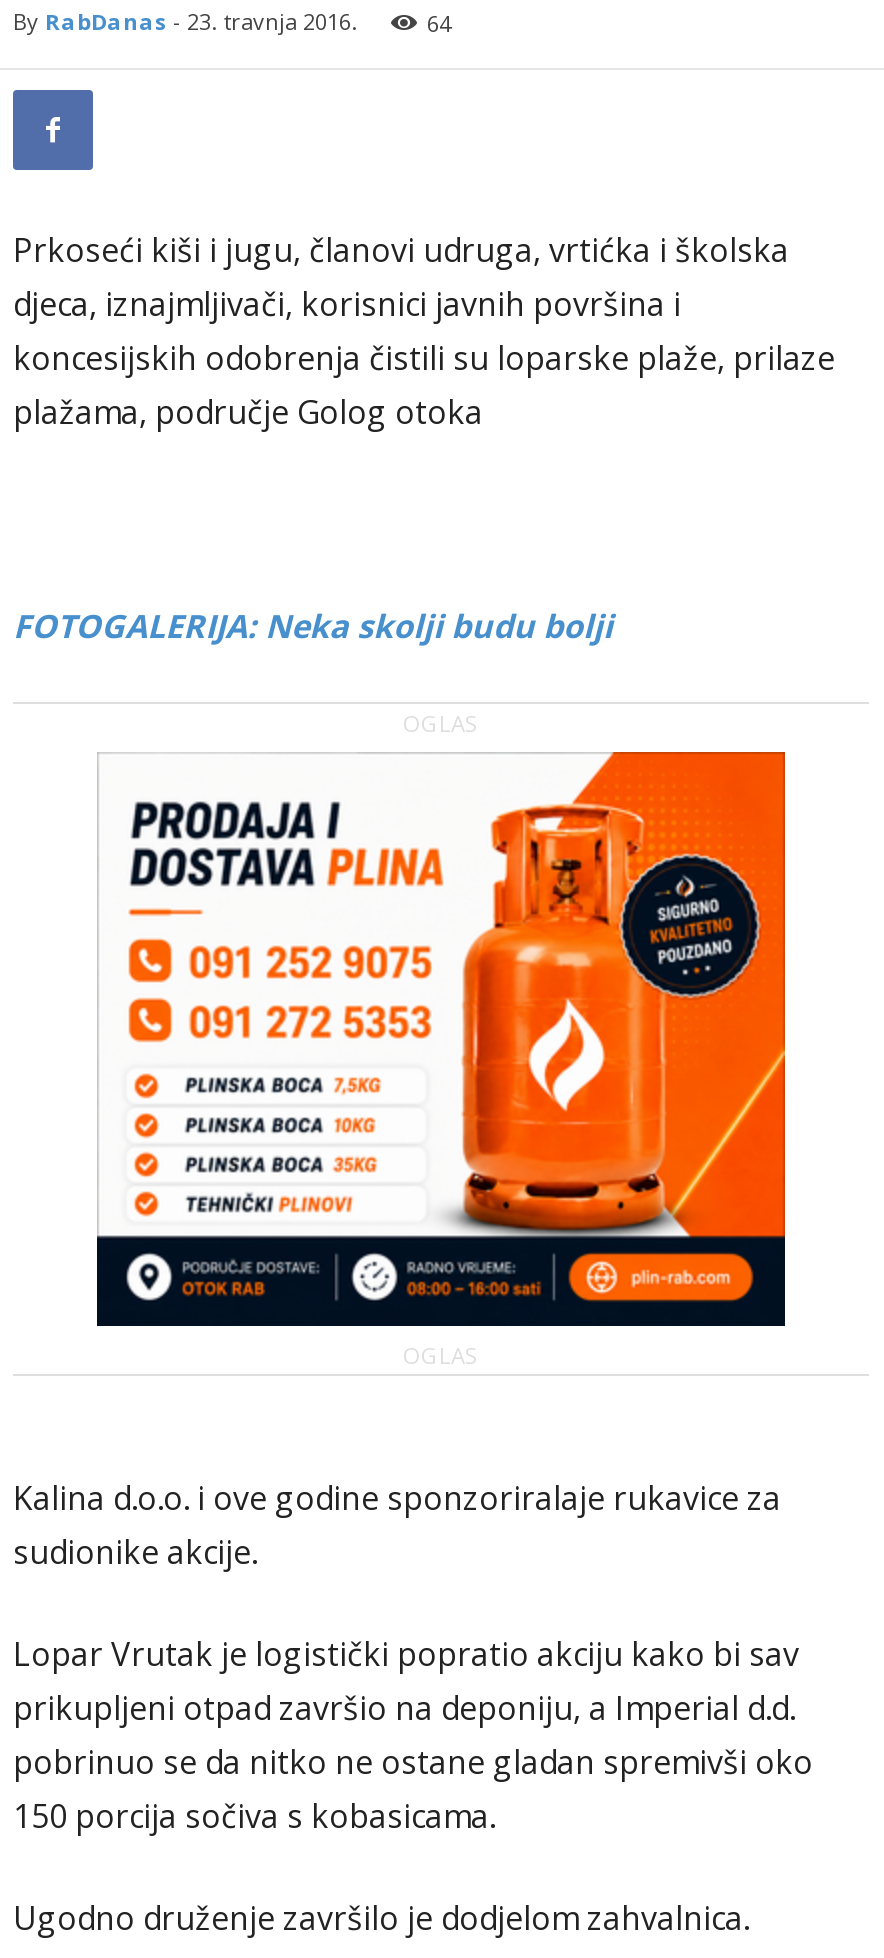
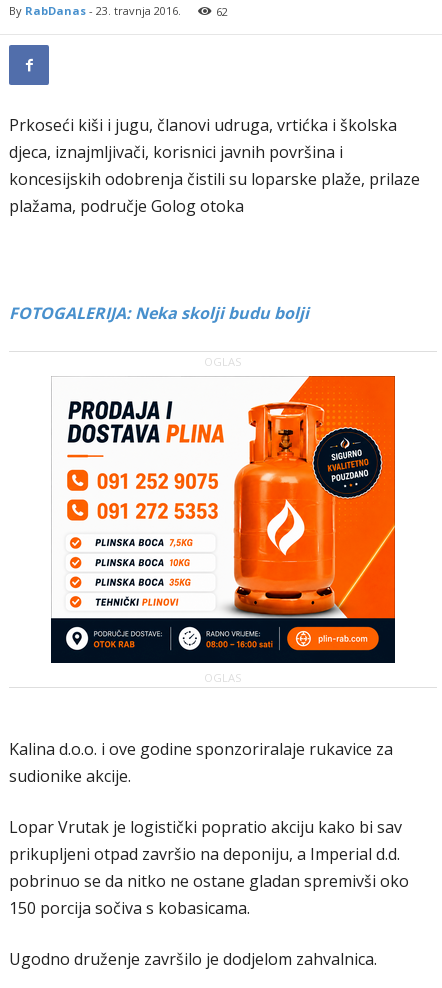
- 64
+ 62
